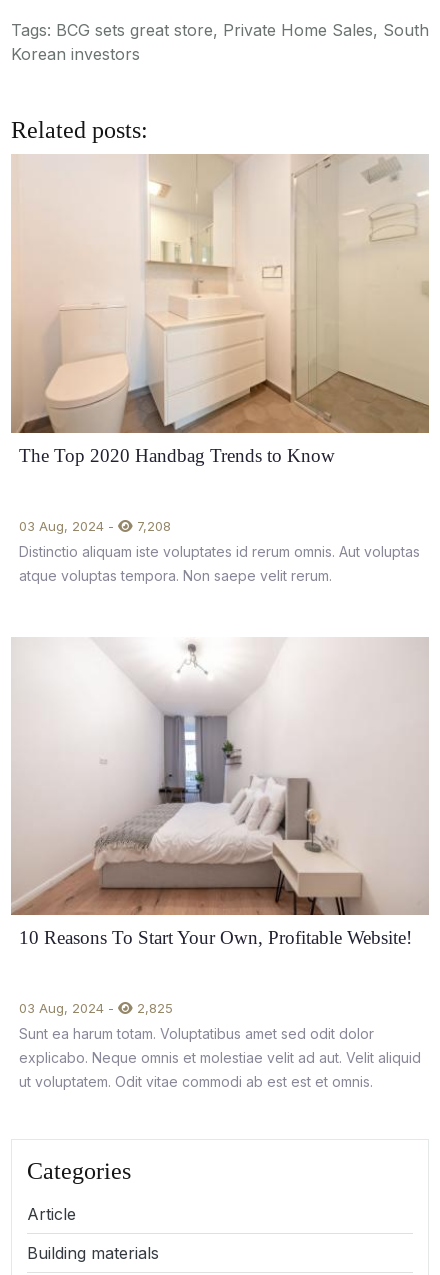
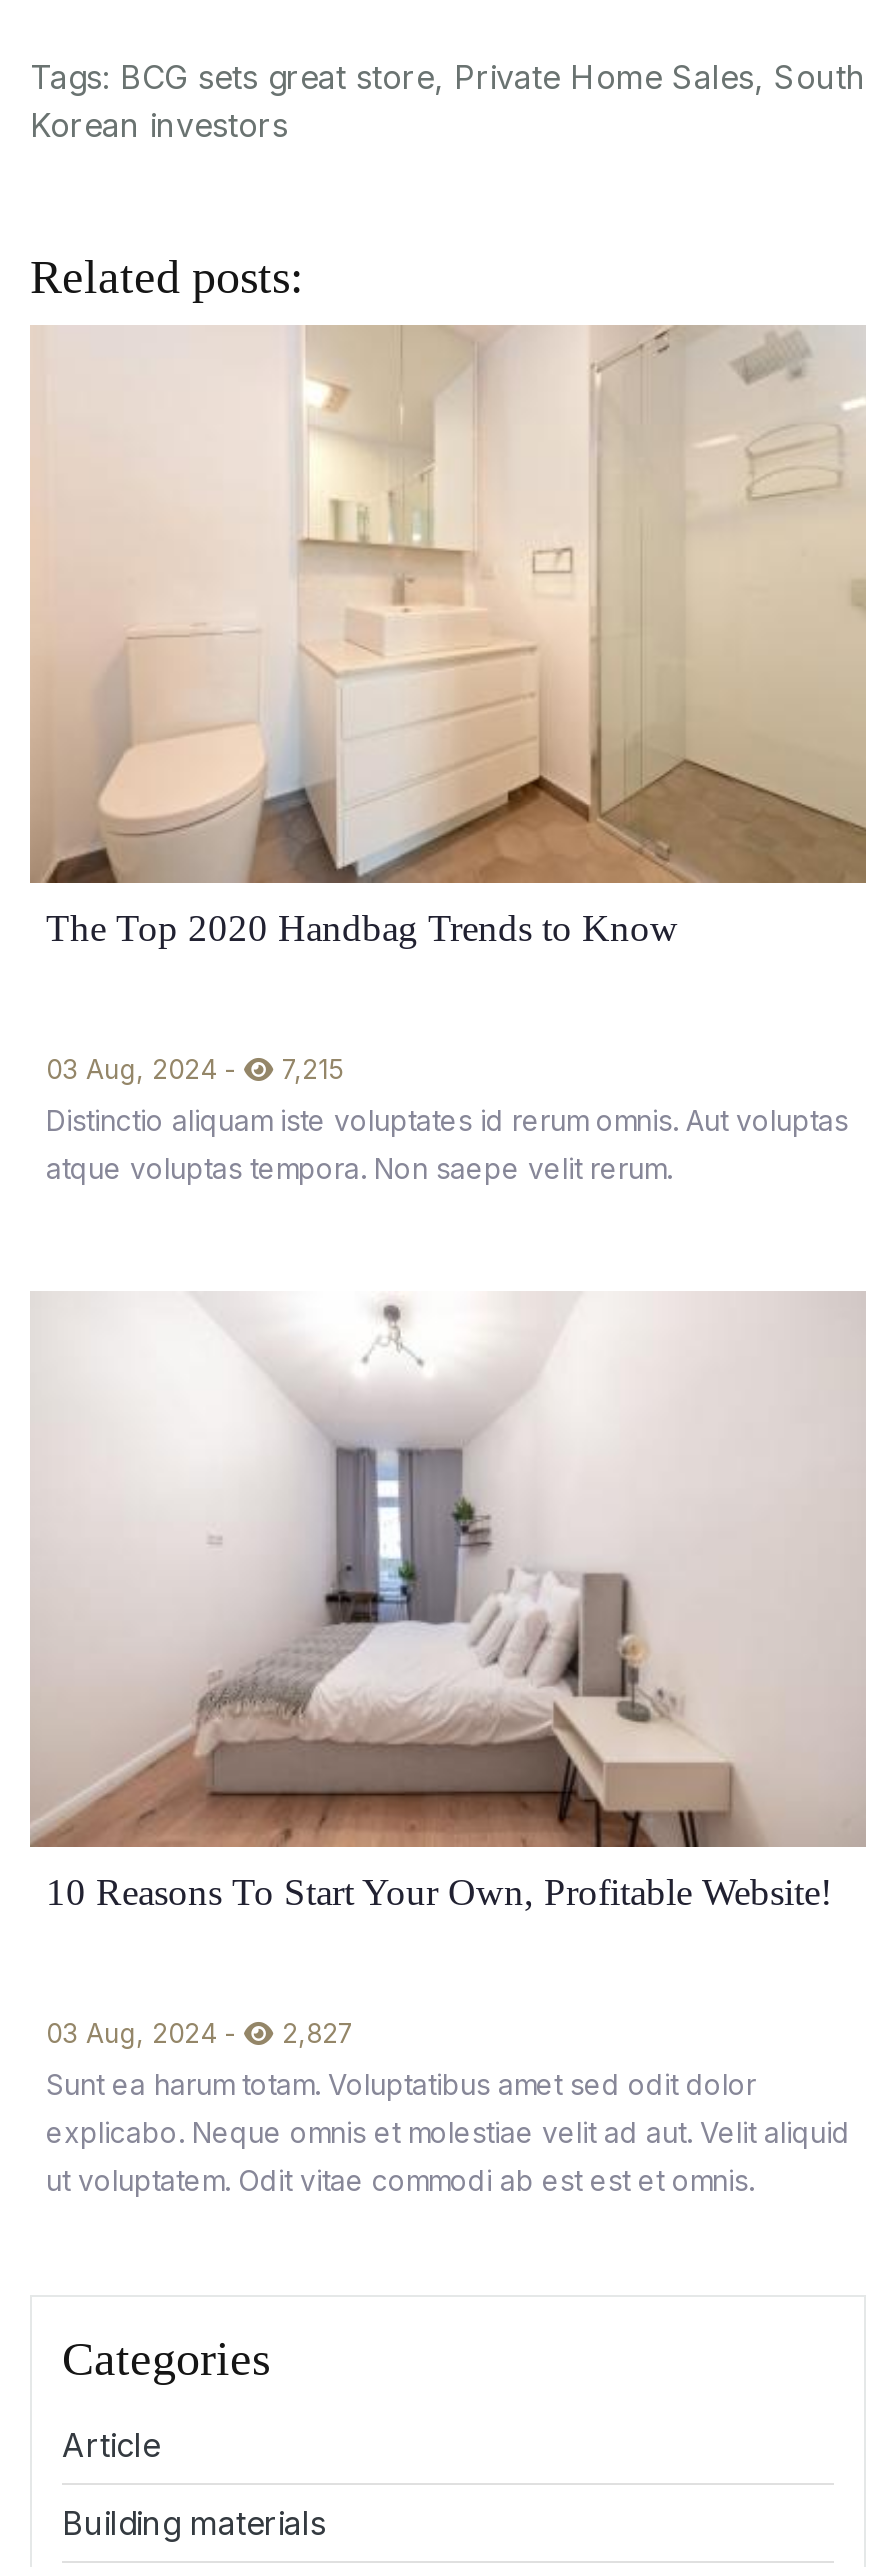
- 03 Aug, 2024 - 7,208
+ 03 Aug, 2024 - 7,215

- 03 Aug, 2024 - 2,825
+ 03 Aug, 2024 - 2,827
